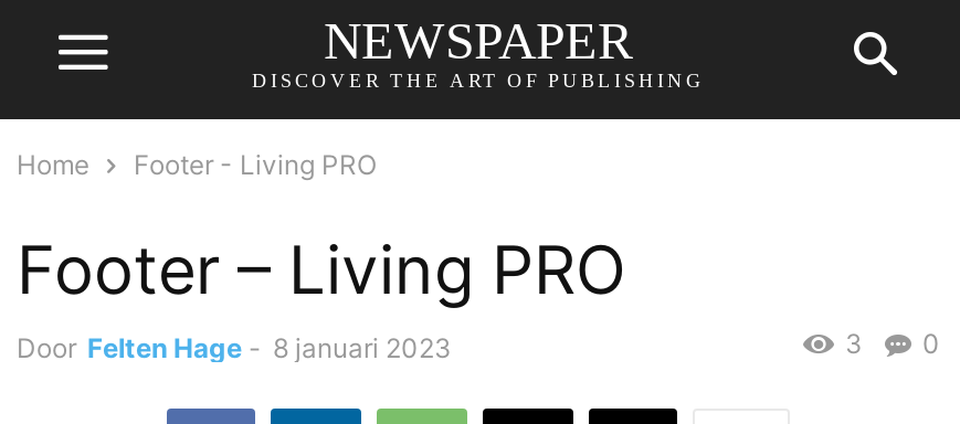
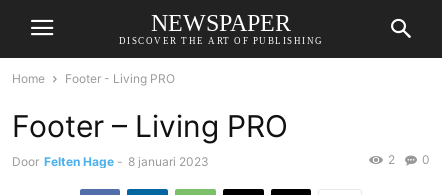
- 3 0
+ 2 0
